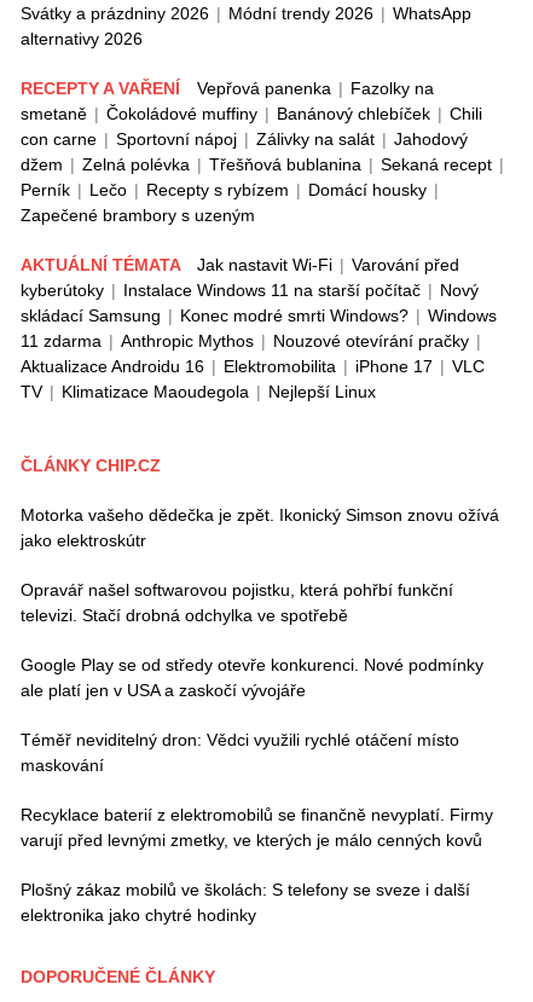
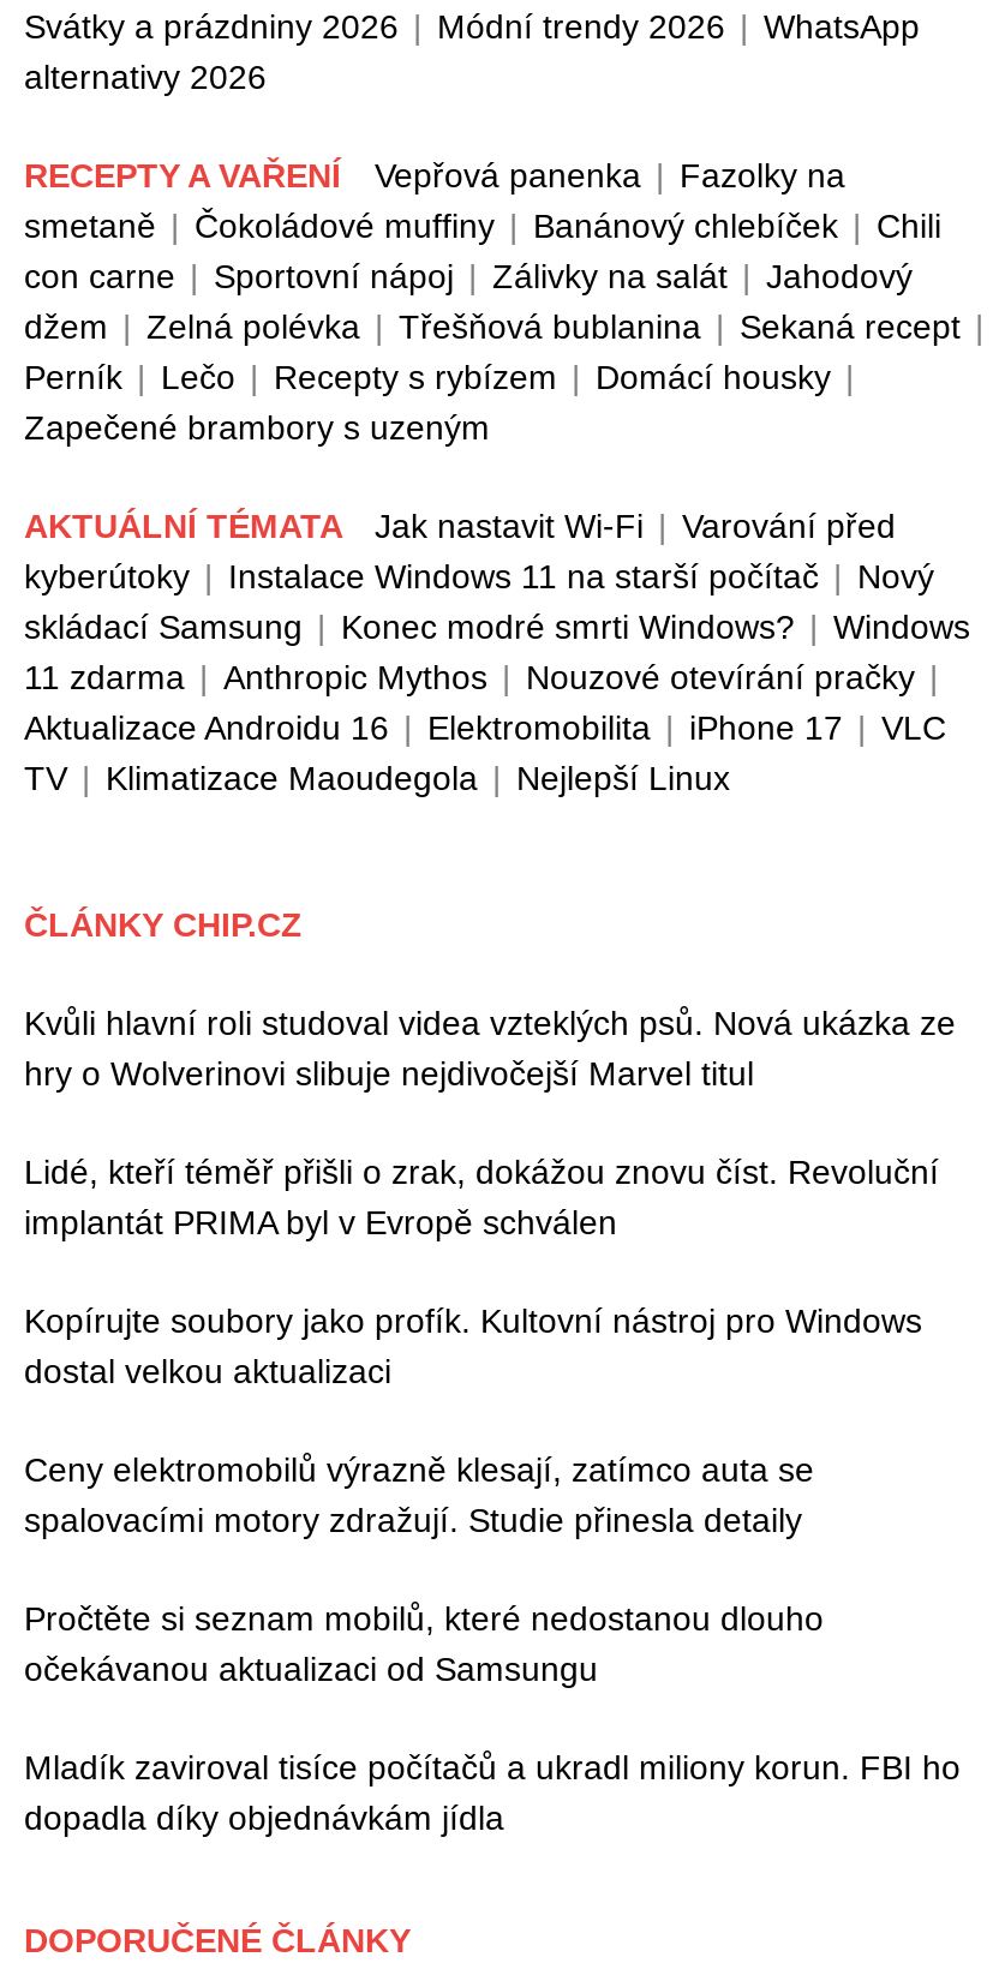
- Motorka vašeho dědečka je zpět. Ikonický Simson znovu ožívá
- jako elektroskútr
+ Kvůli hlavní roli studoval videa vzteklých psů. Nová ukázka ze
+ hry o Wolverinovi slibuje nejdivočejší Marvel titul

- Opravář našel softwarovou pojistku, která pohřbí funkční
- televizi. Stačí drobná odchylka ve spotřebě
+ Lidé, kteří téměř přišli o zrak, dokážou znovu číst. Revoluční
+ implantát PRIMA byl v Evropě schválen

- Google Play se od středy otevře konkurenci. Nové podmínky
- ale platí jen v USA a zaskočí vývojáře
+ Kopírujte soubory jako profík. Kultovní nástroj pro Windows
+ dostal velkou aktualizaci

- Téměř neviditelný dron: Vědci využili rychlé otáčení místo
- maskování
+ Ceny elektromobilů výrazně klesají, zatímco auta se
+ spalovacími motory zdražují. Studie přinesla detaily

- Recyklace baterií z elektromobilů se finančně nevyplatí. Firmy
- varují před levnými zmetky, ve kterých je málo cenných kovů
+ Pročtěte si seznam mobilů, které nedostanou dlouho
+ očekávanou aktualizaci od Samsungu

- Plošný zákaz mobilů ve školách: S telefony se sveze i další
- elektronika jako chytré hodinky
+ Mladík zaviroval tisíce počítačů a ukradl miliony korun. FBI ho
+ dopadla díky objednávkám jídla
